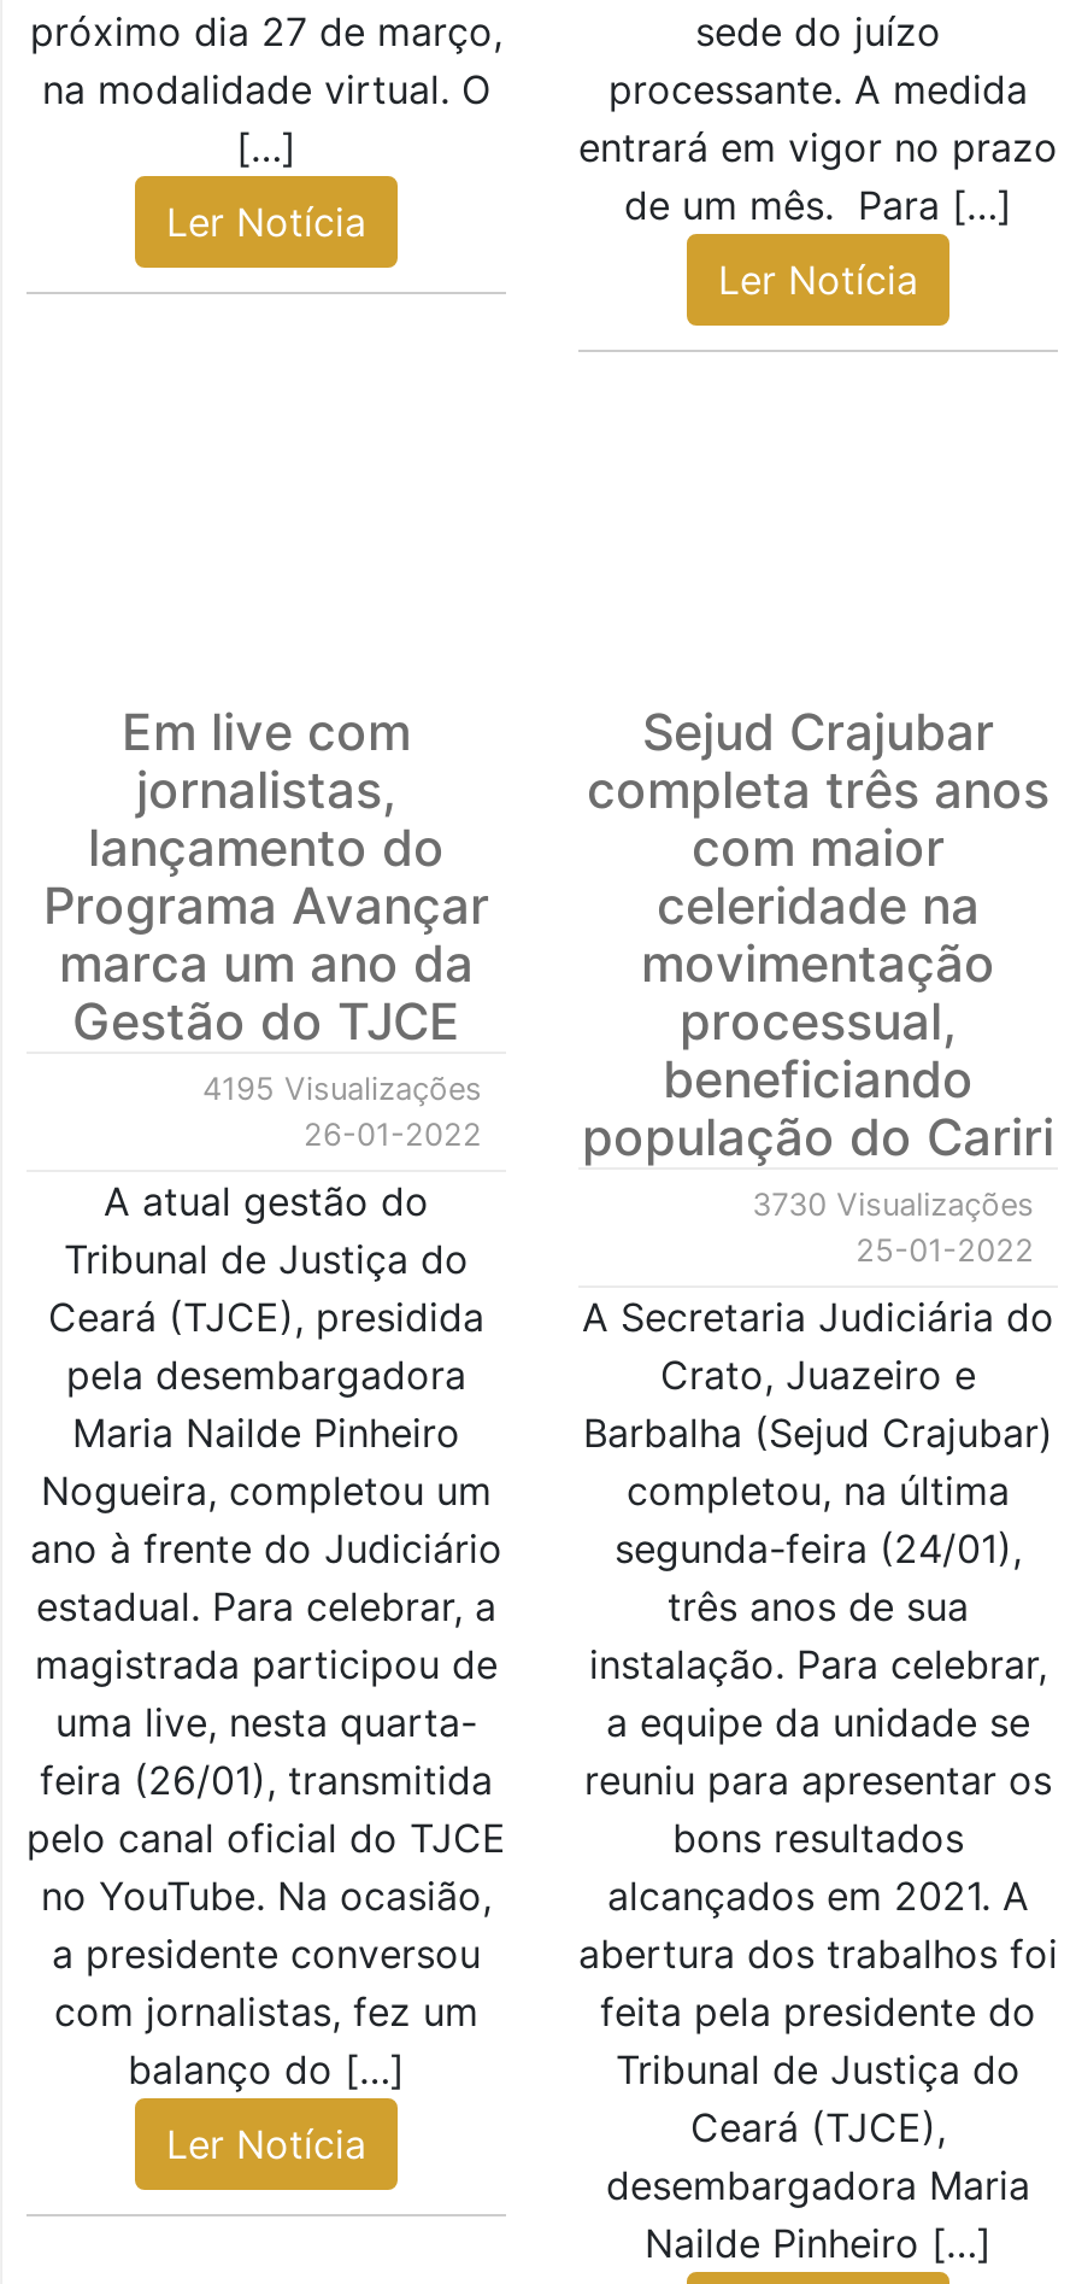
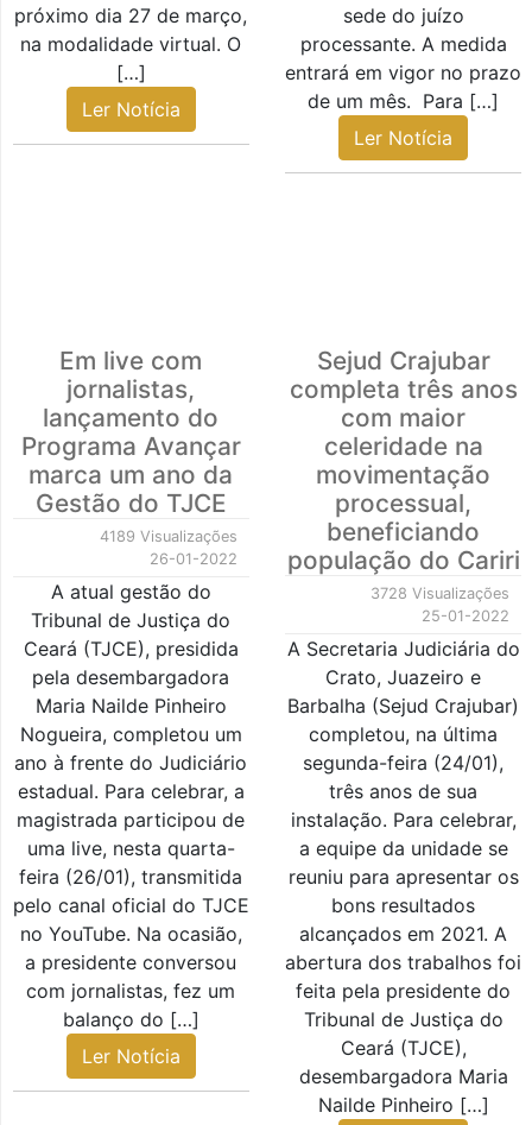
- 4195 Visualizações
+ 4189 Visualizações

- 3730 Visualizações
+ 3728 Visualizações
